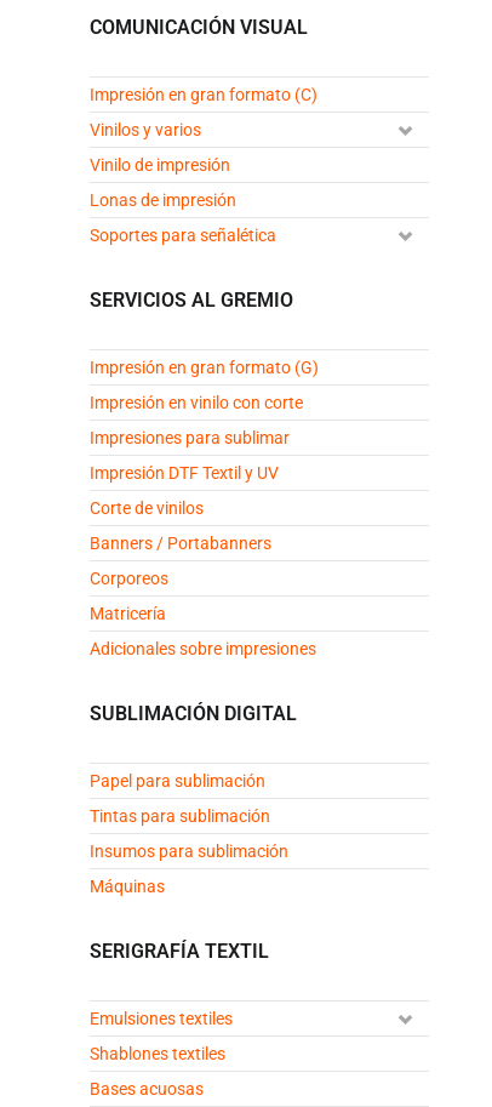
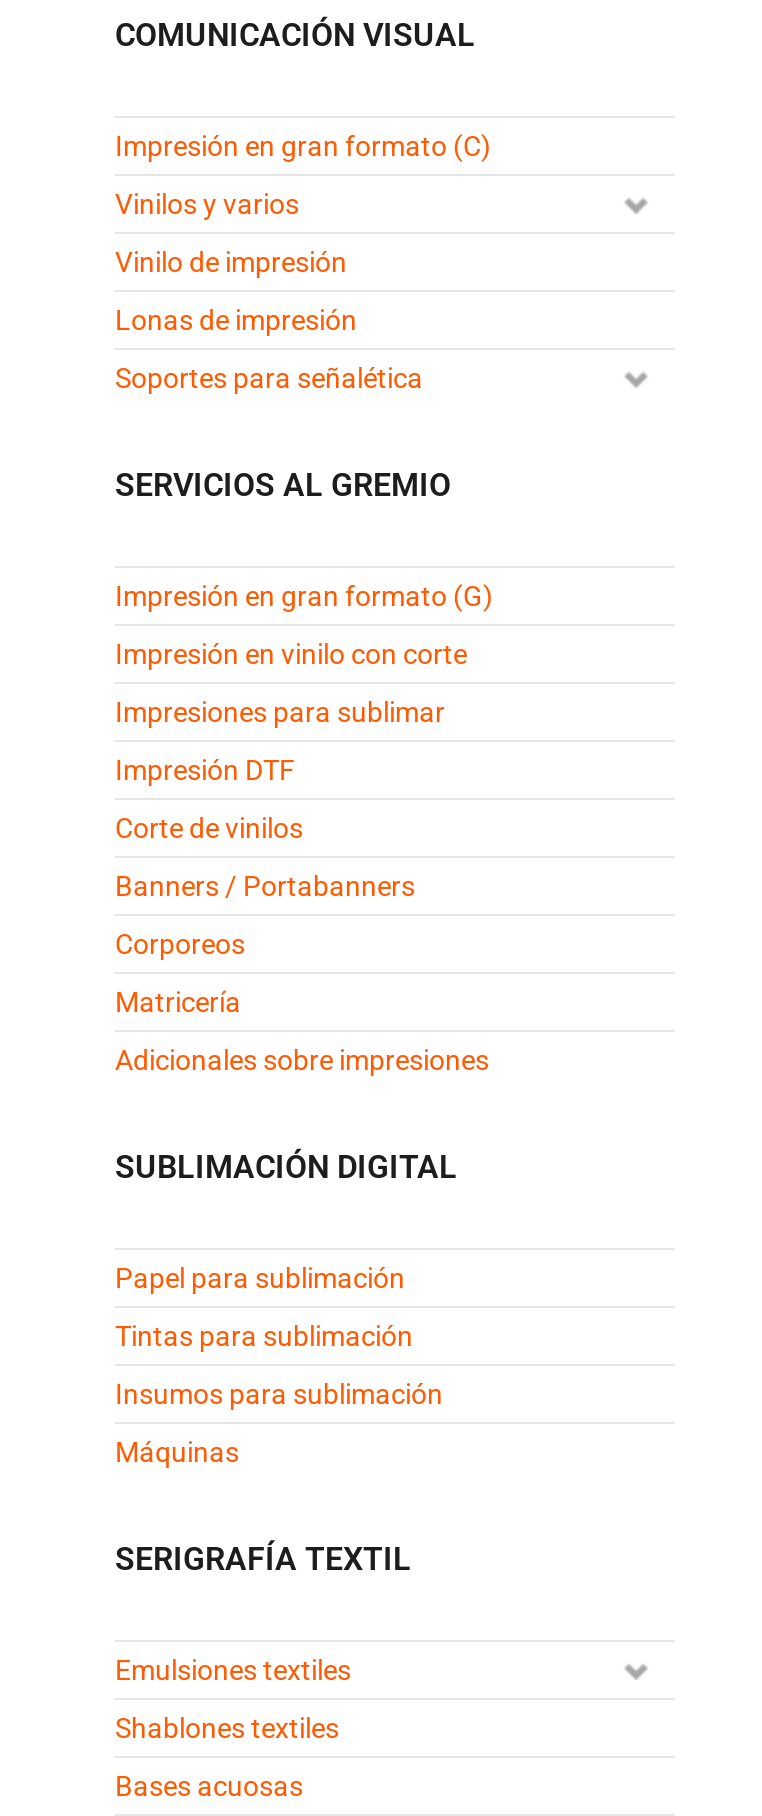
- Impresión DTF Textil y UV
+ Impresión DTF
